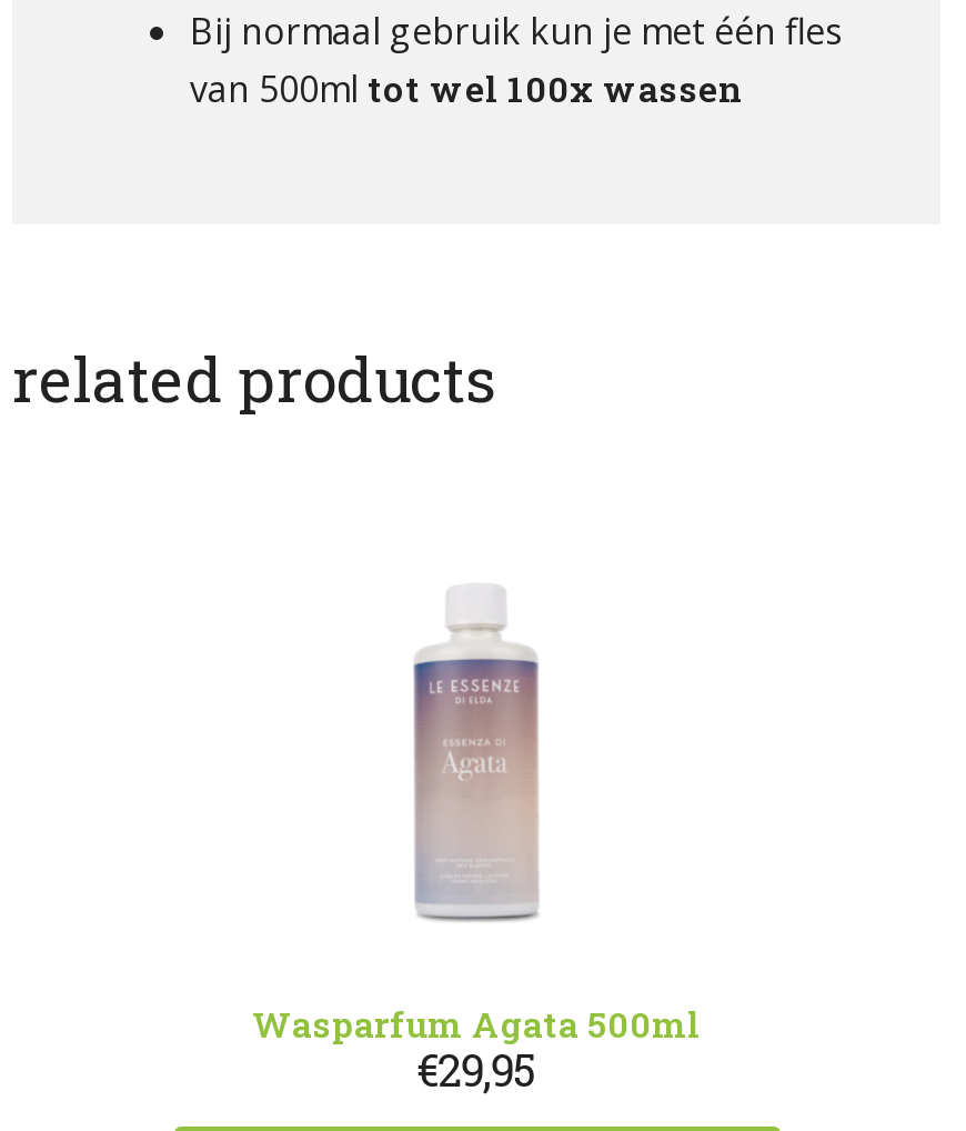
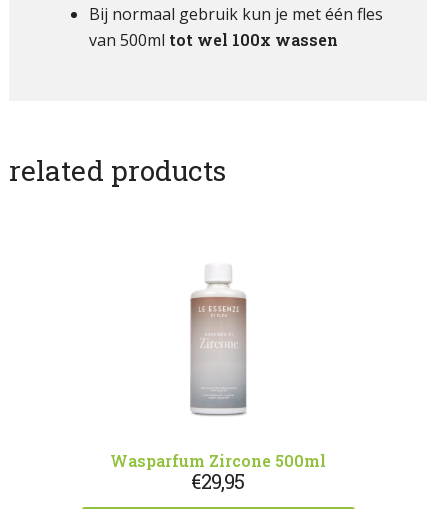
- [image]
- Wasparfum Agata 500ml
+ [image]
+ Wasparfum Zircone 500ml
